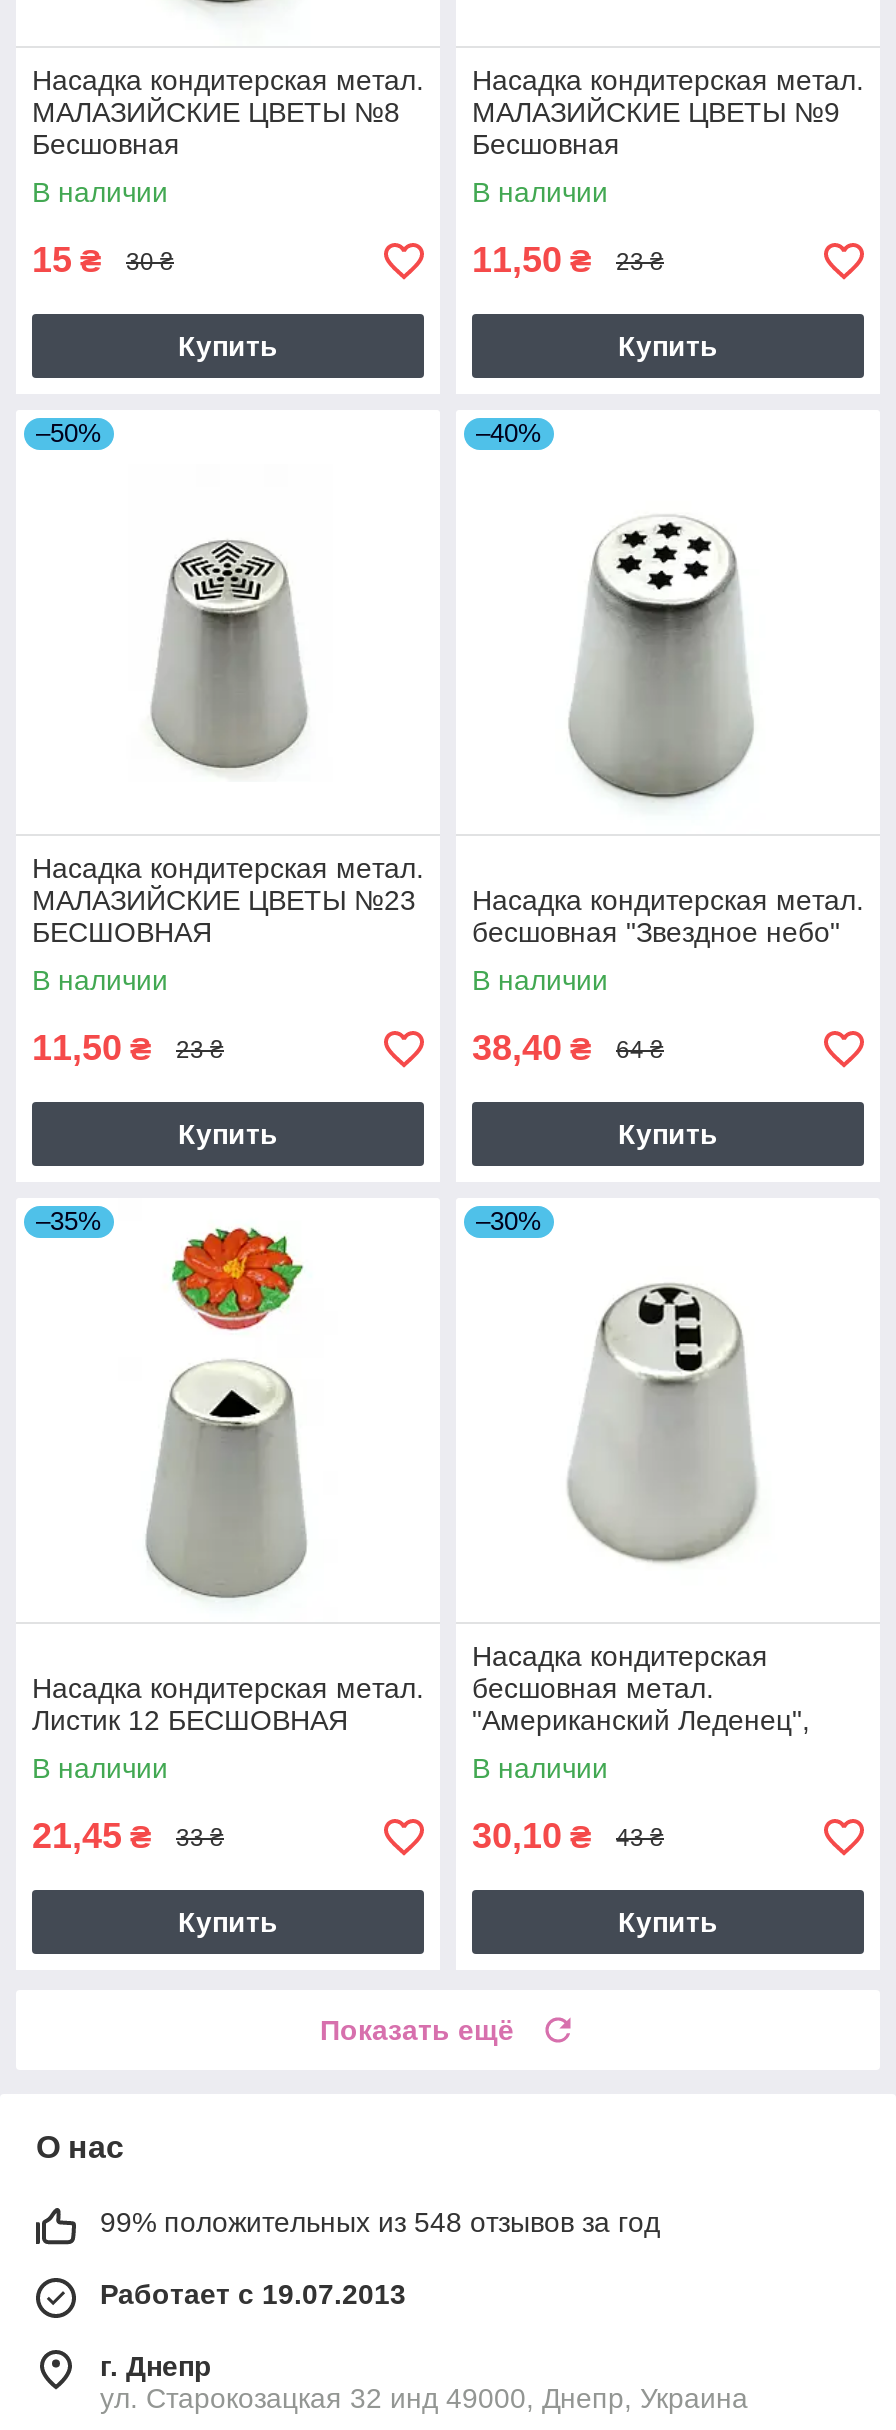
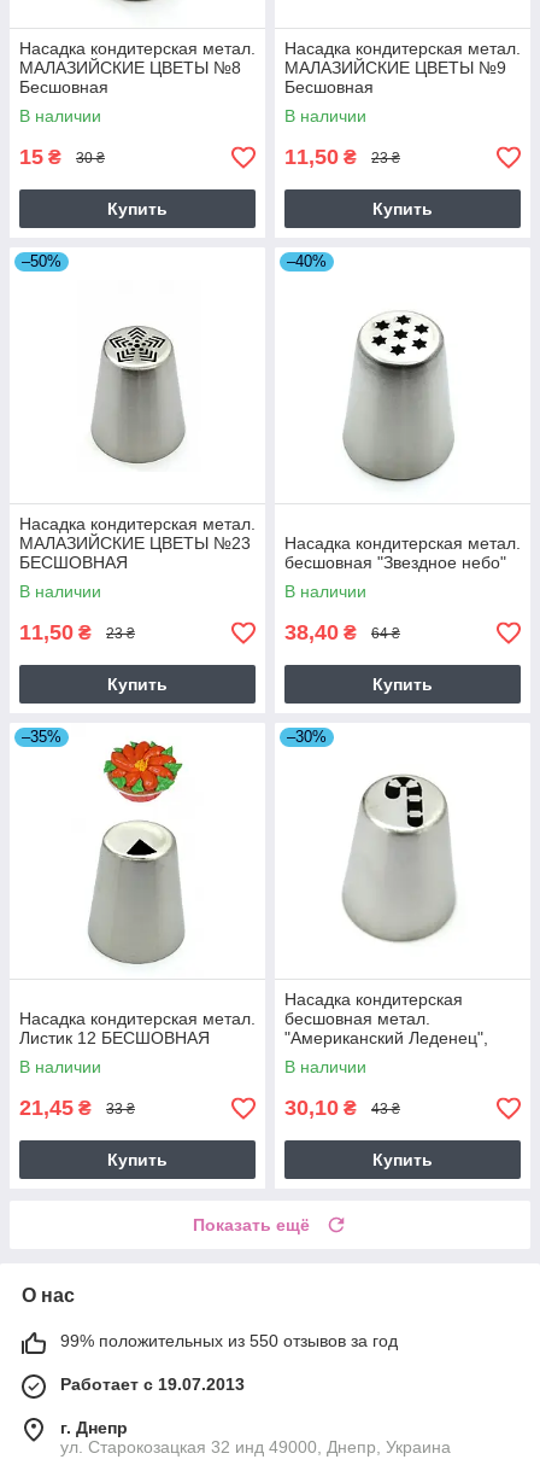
- 99% положительных из 548 отзывов за год
+ 99% положительных из 550 отзывов за год
